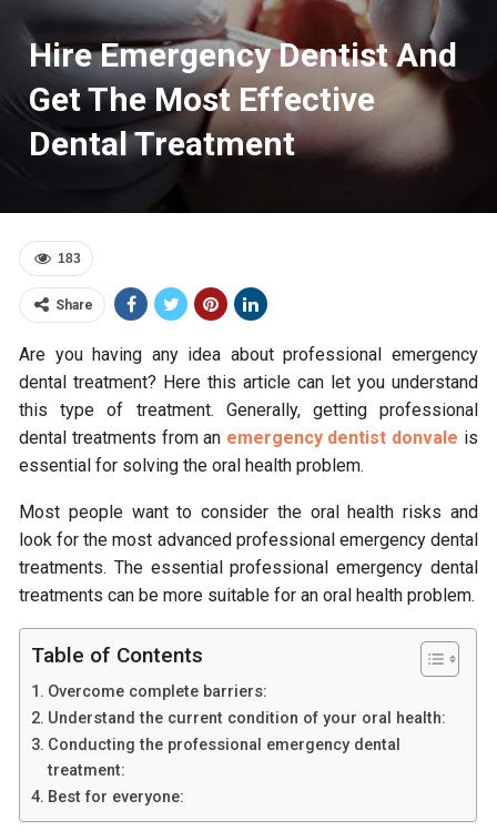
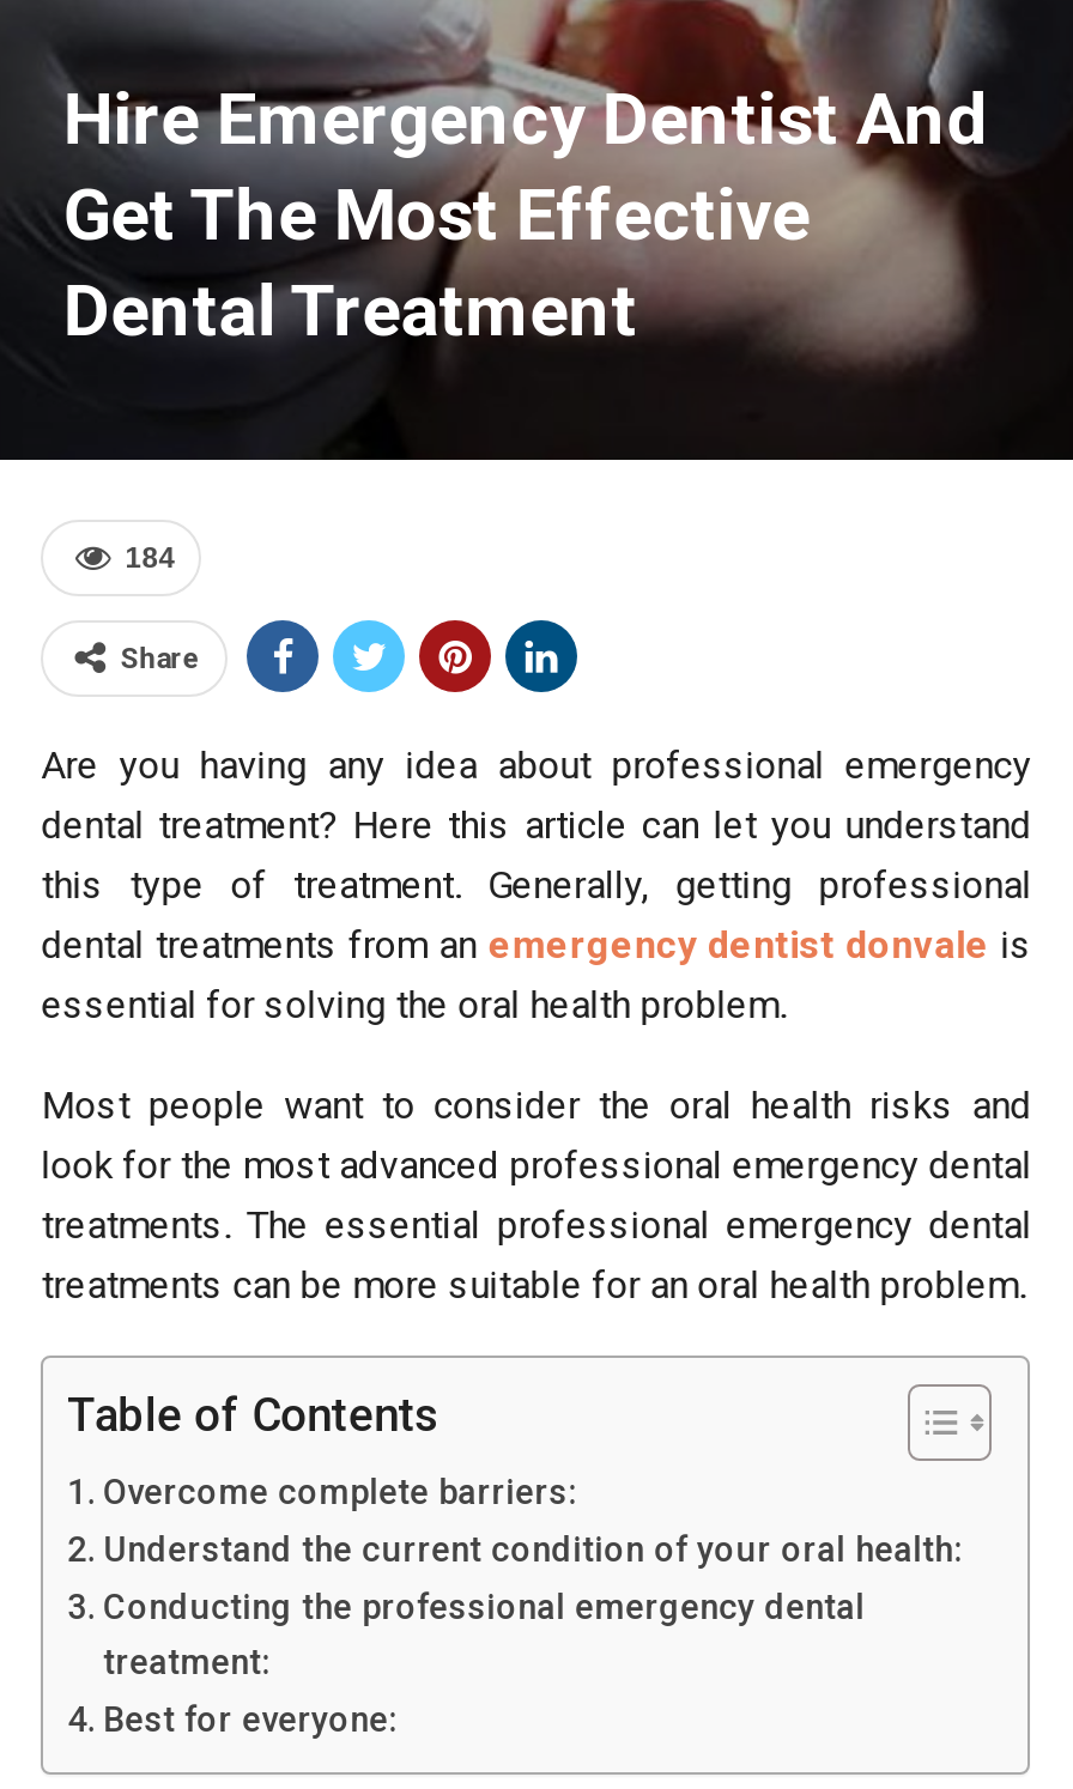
- 183
+ 184
